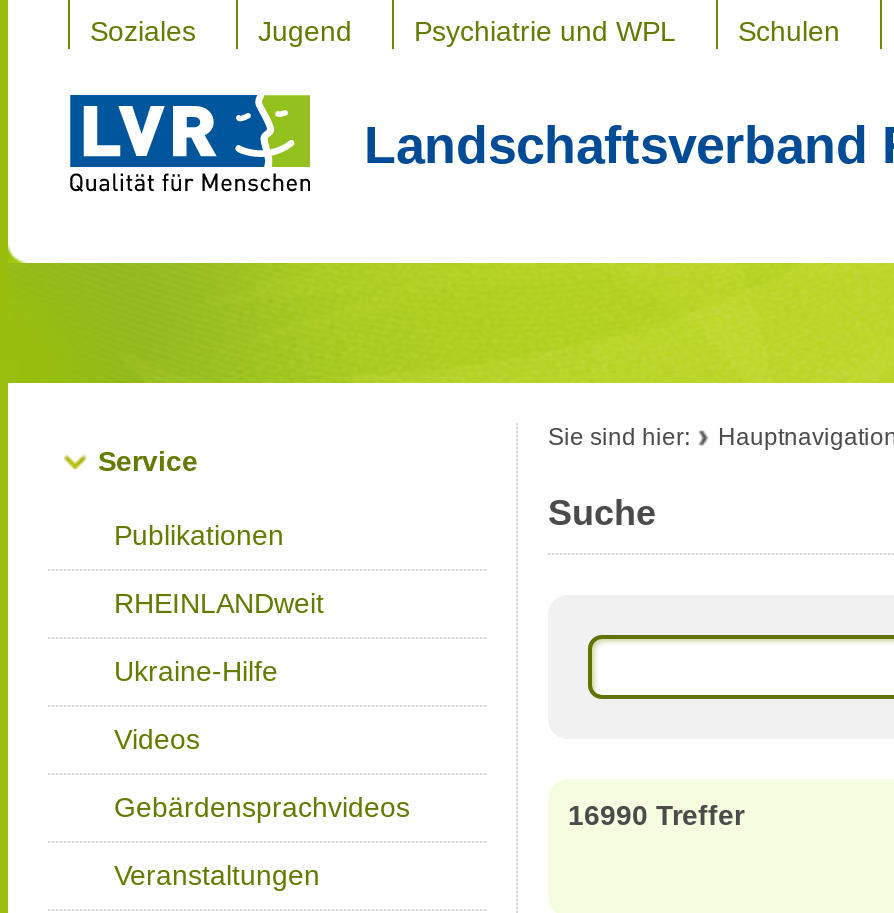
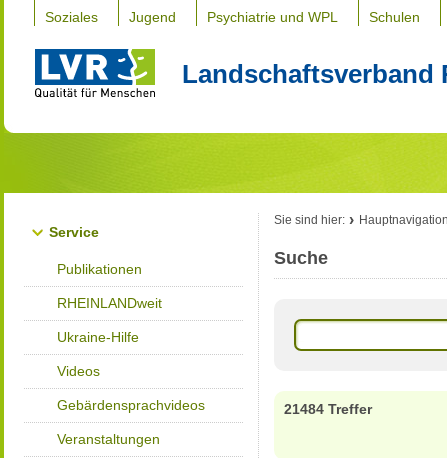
- 16990 Treffer
+ 21484 Treffer
